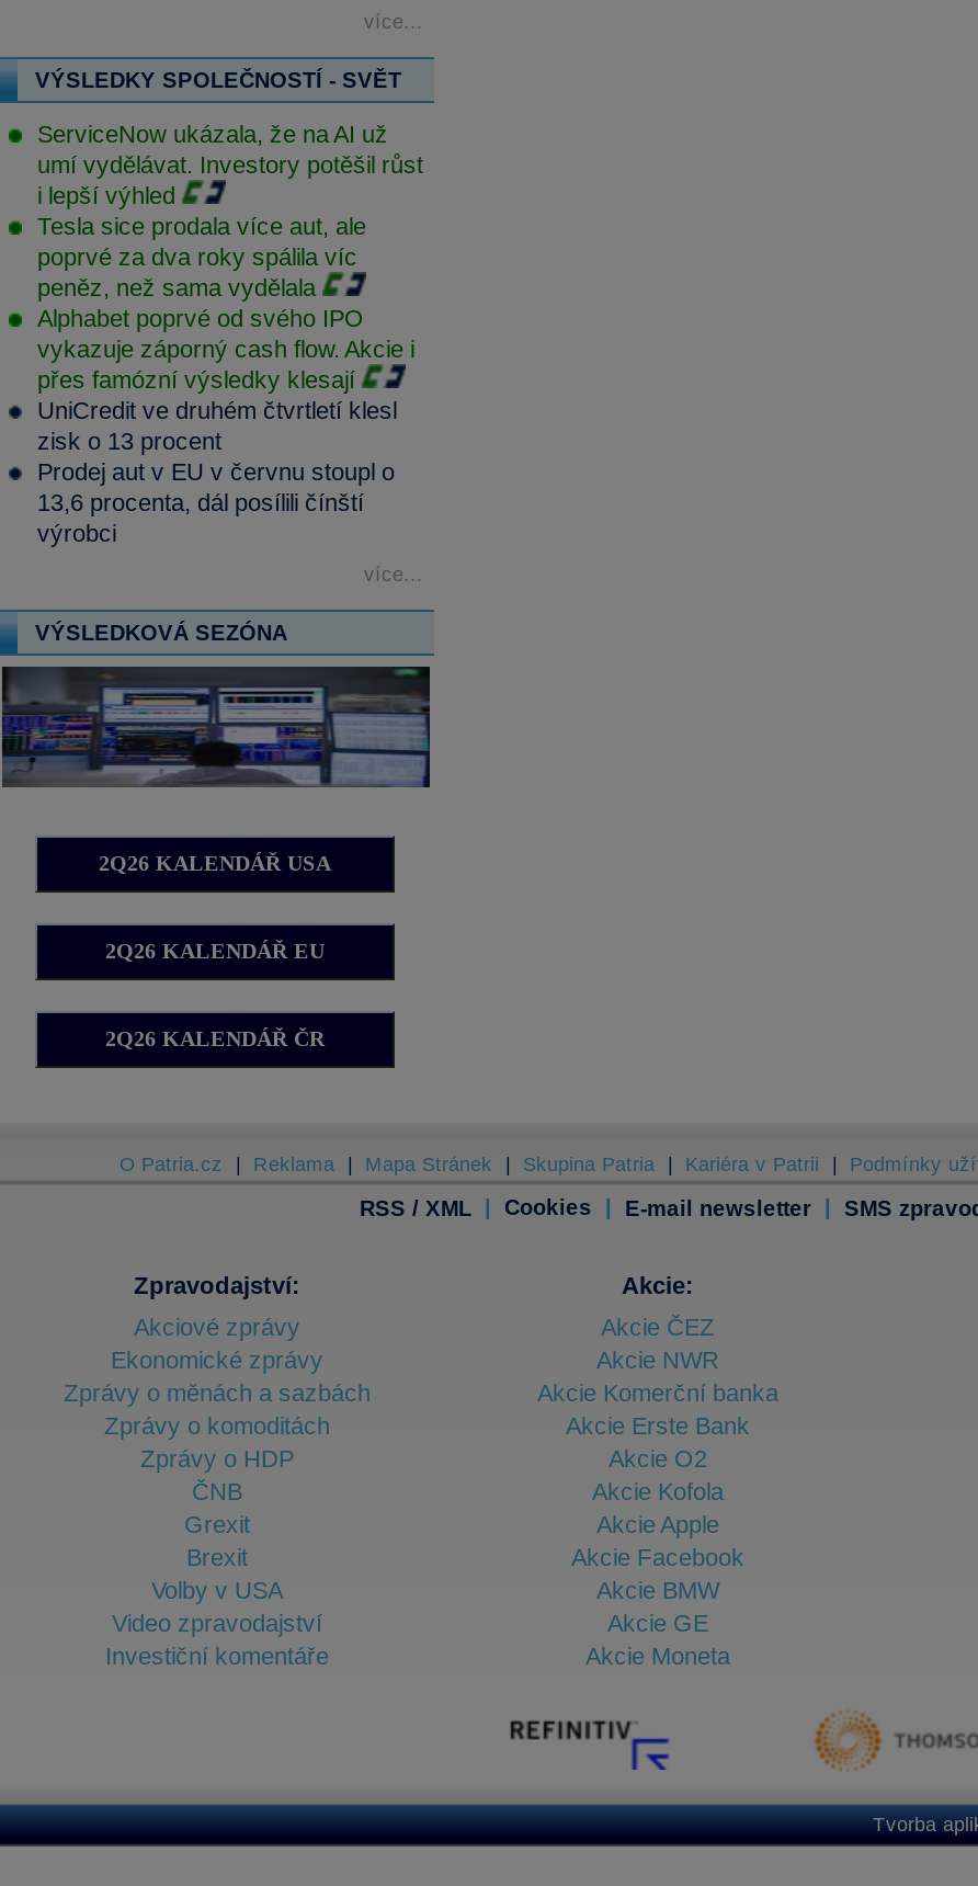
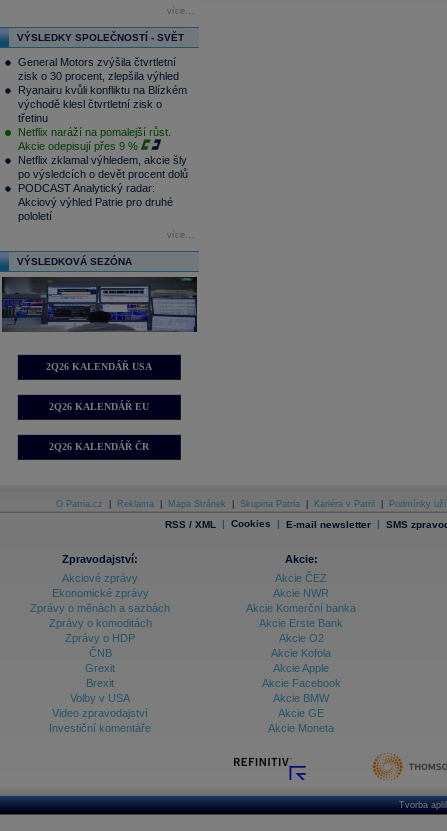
- ServiceNow ukázala, že na AI už
- umí vydělávat. Investory potěšil růst
- i lepší výhled
- Tesla sice prodala více aut, ale
- poprvé za dva roky spálila víc
- peněz, než sama vydělala
- Alphabet poprvé od svého IPO
- vykazuje záporný cash flow. Akcie i
- přes famózní výsledky klesají
- UniCredit ve druhém čtvrtletí klesl
- zisk o 13 procent
- Prodej aut v EU v červnu stoupl o
- 13,6 procenta, dál posílili čínští
- výrobci
+ General Motors zvýšila čtvrtletní
+ zisk o 30 procent, zlepšila výhled
+ Ryanairu kvůli konfliktu na Blízkém
+ východě klesl čtvrtletní zisk o
+ třetinu
+ Netflix naráží na pomalejší růst.
+ Akcie odepisují přes 9 %
+ Netflix zklamal výhledem, akcie šly
+ po výsledcích o devět procent dolů
+ PODCAST Analytický radar:
+ Akciový výhled Patrie pro druhé
+ pololetí
